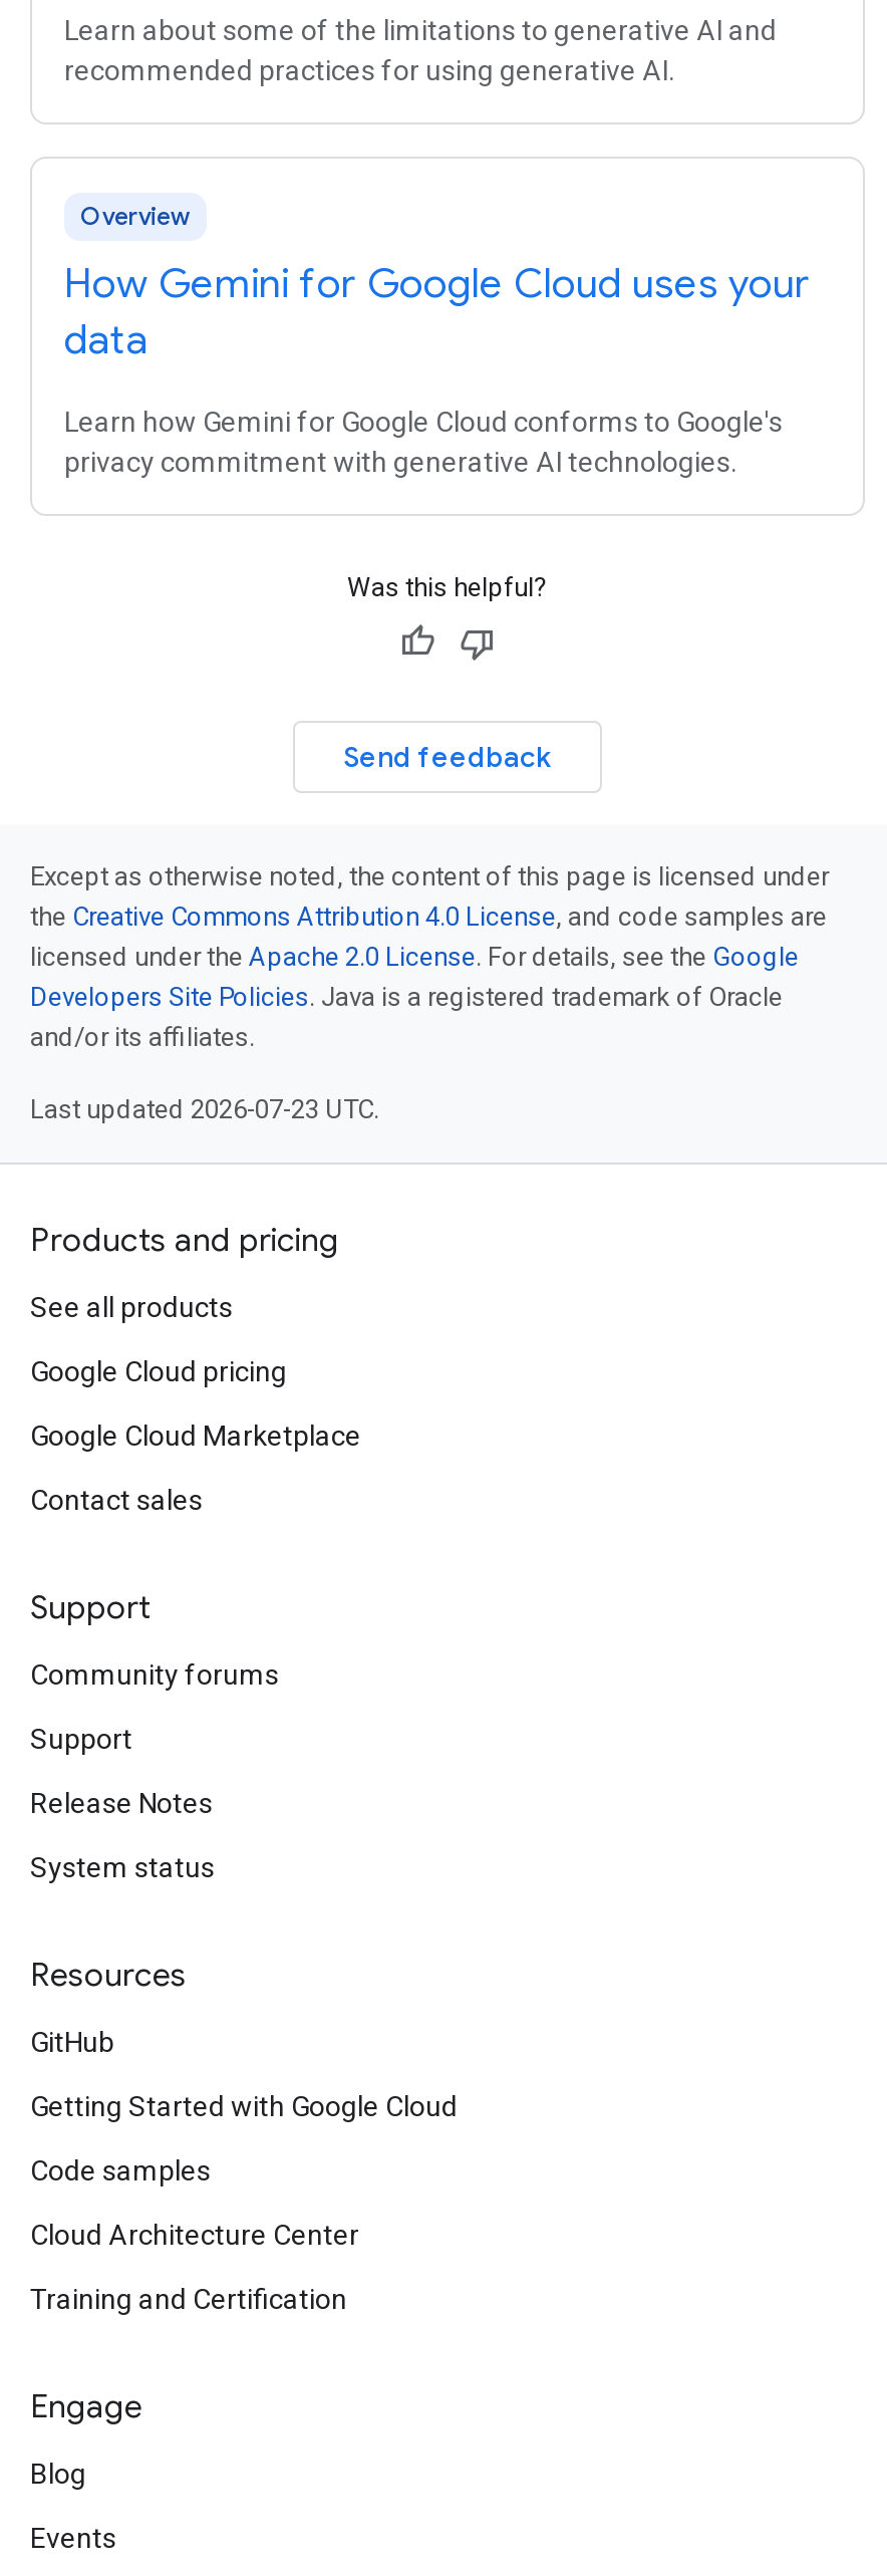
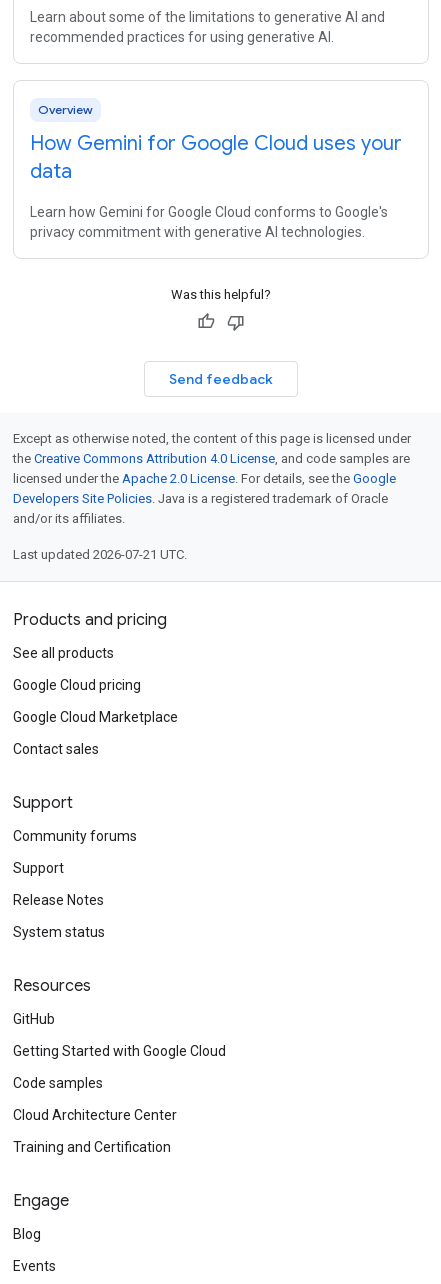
- Last updated 2026-07-23 UTC.
+ Last updated 2026-07-21 UTC.
